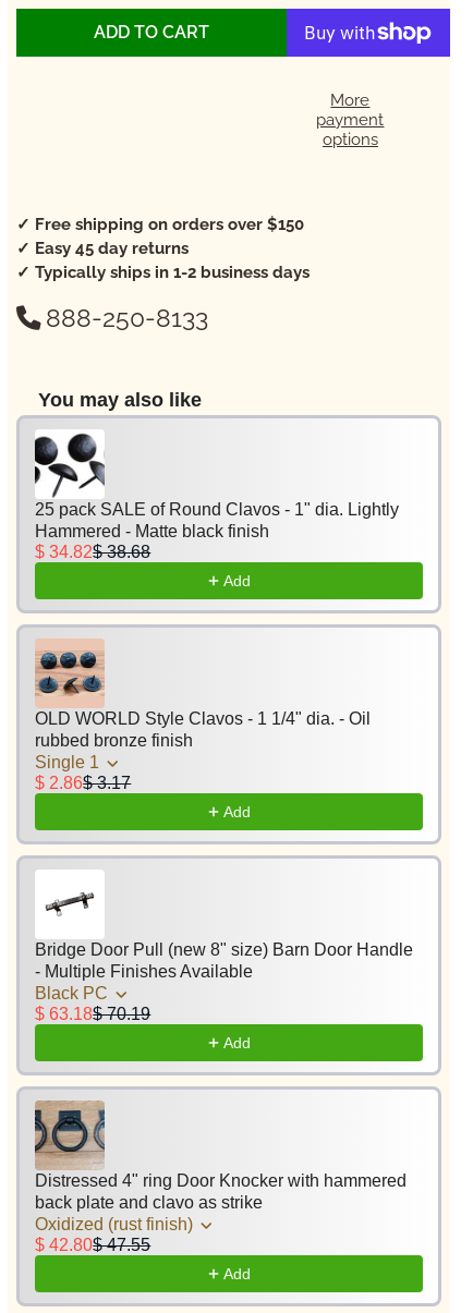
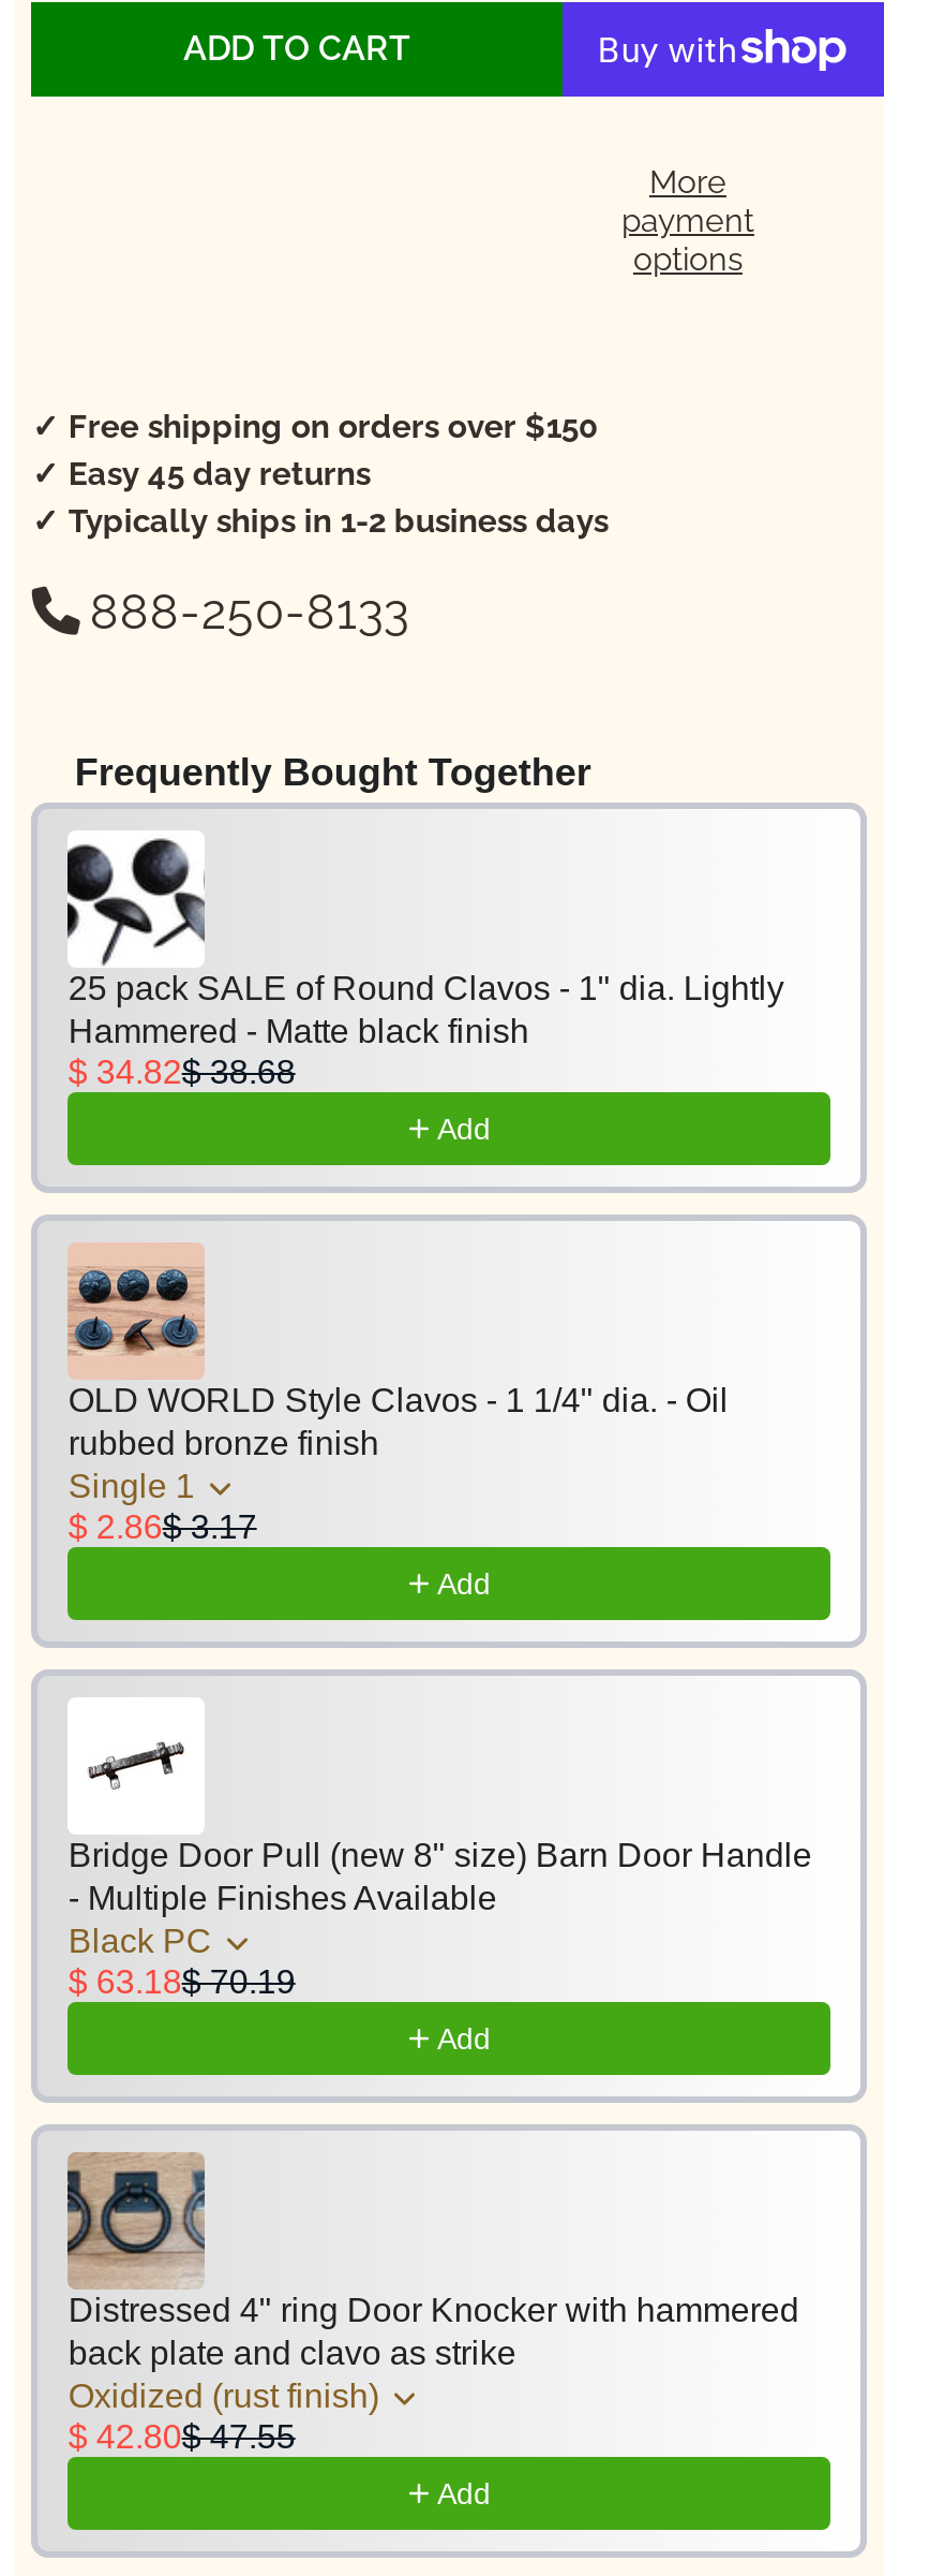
- You may also like
+ Frequently Bought Together
